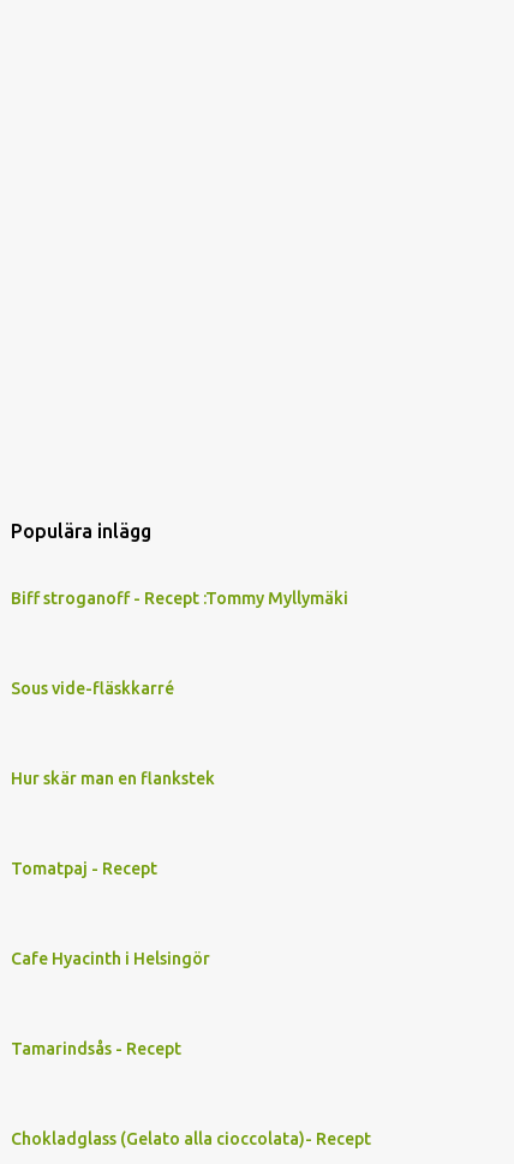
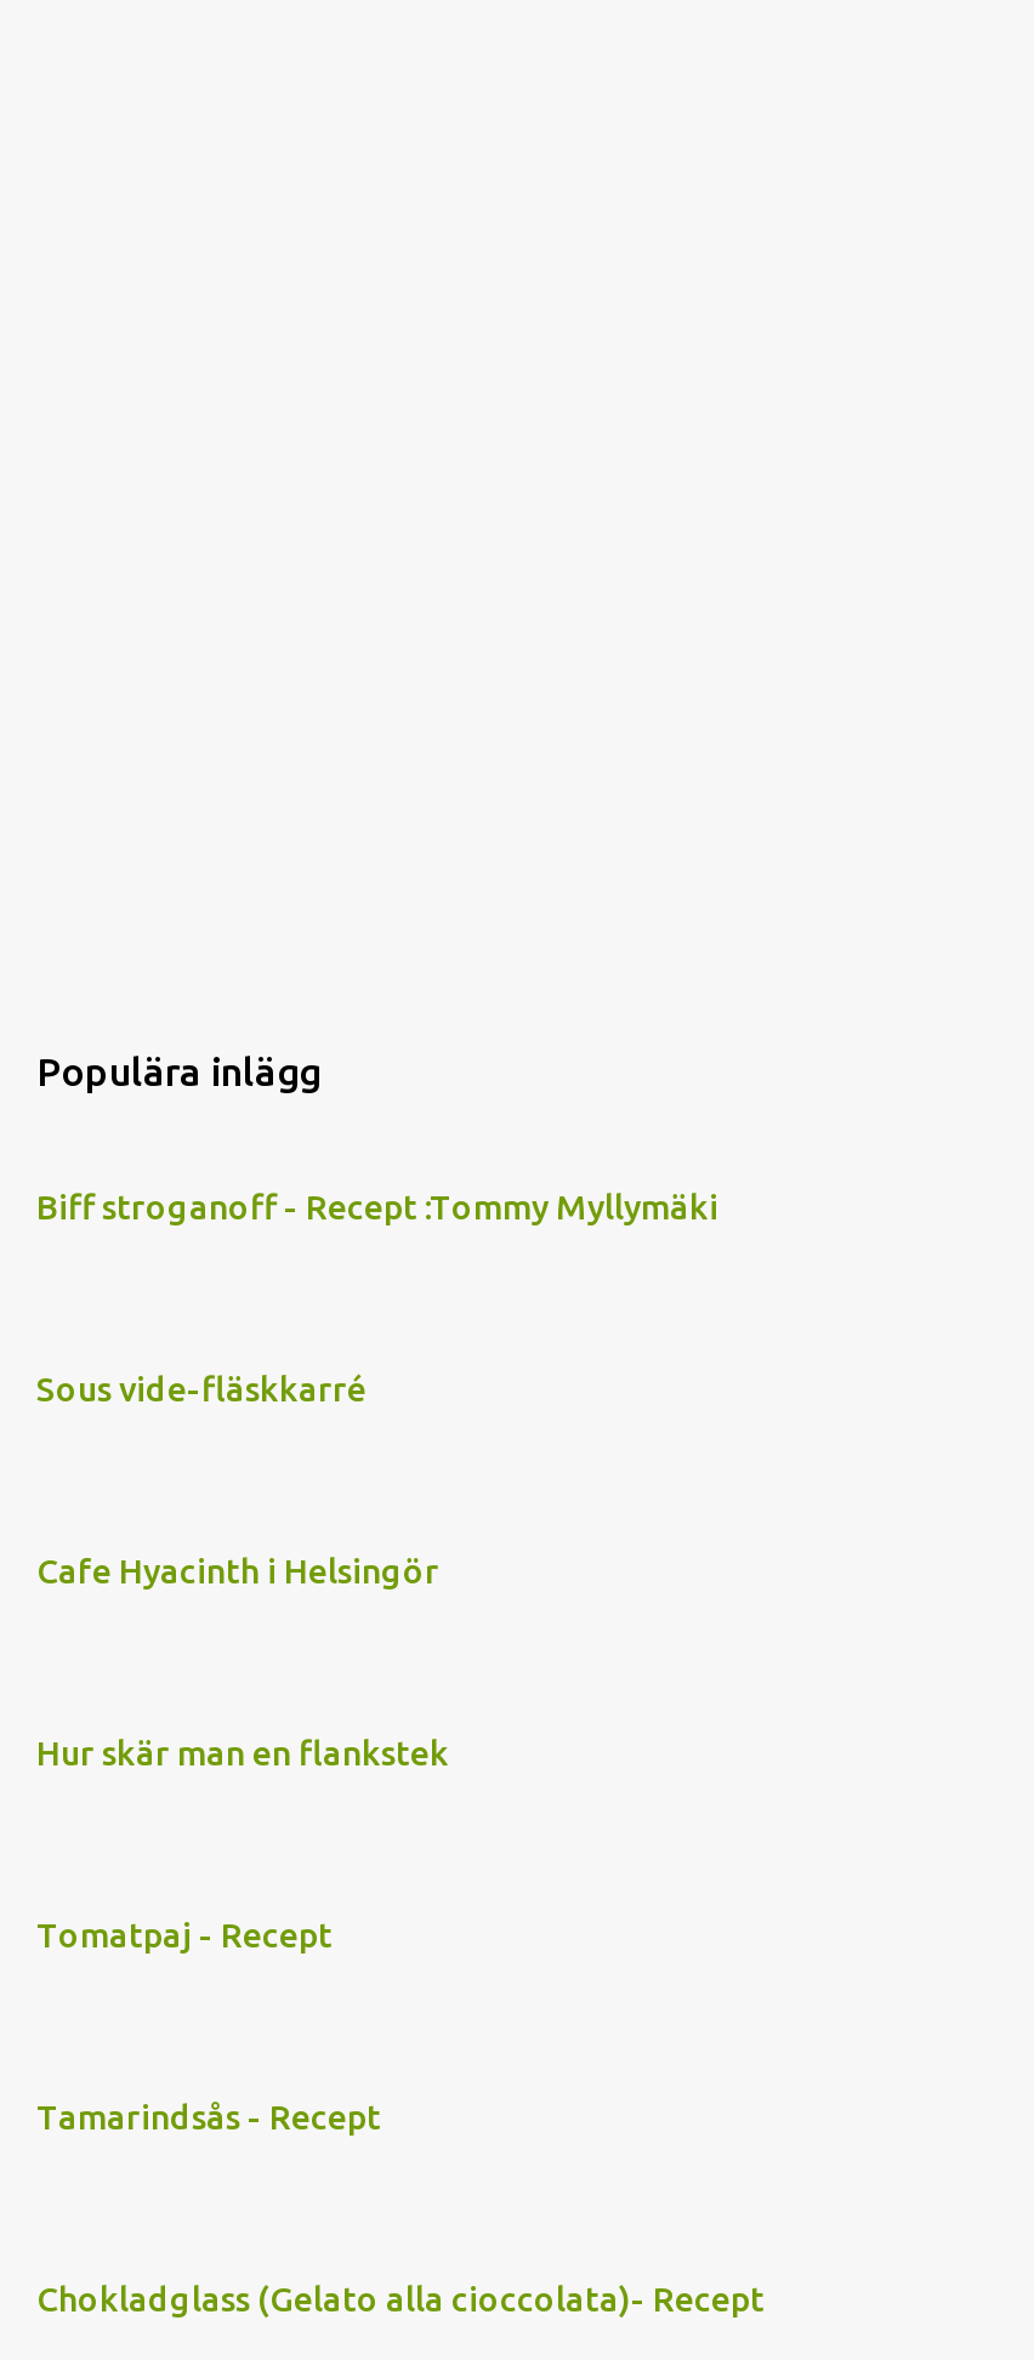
moved down: Hur skär man en flankstek | Tomatpaj - Recept

moved up: Cafe Hyacinth i Helsingör
